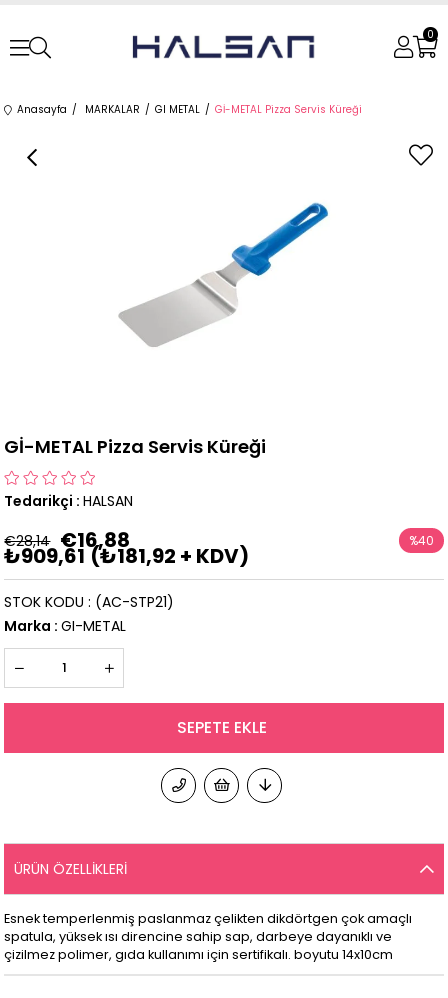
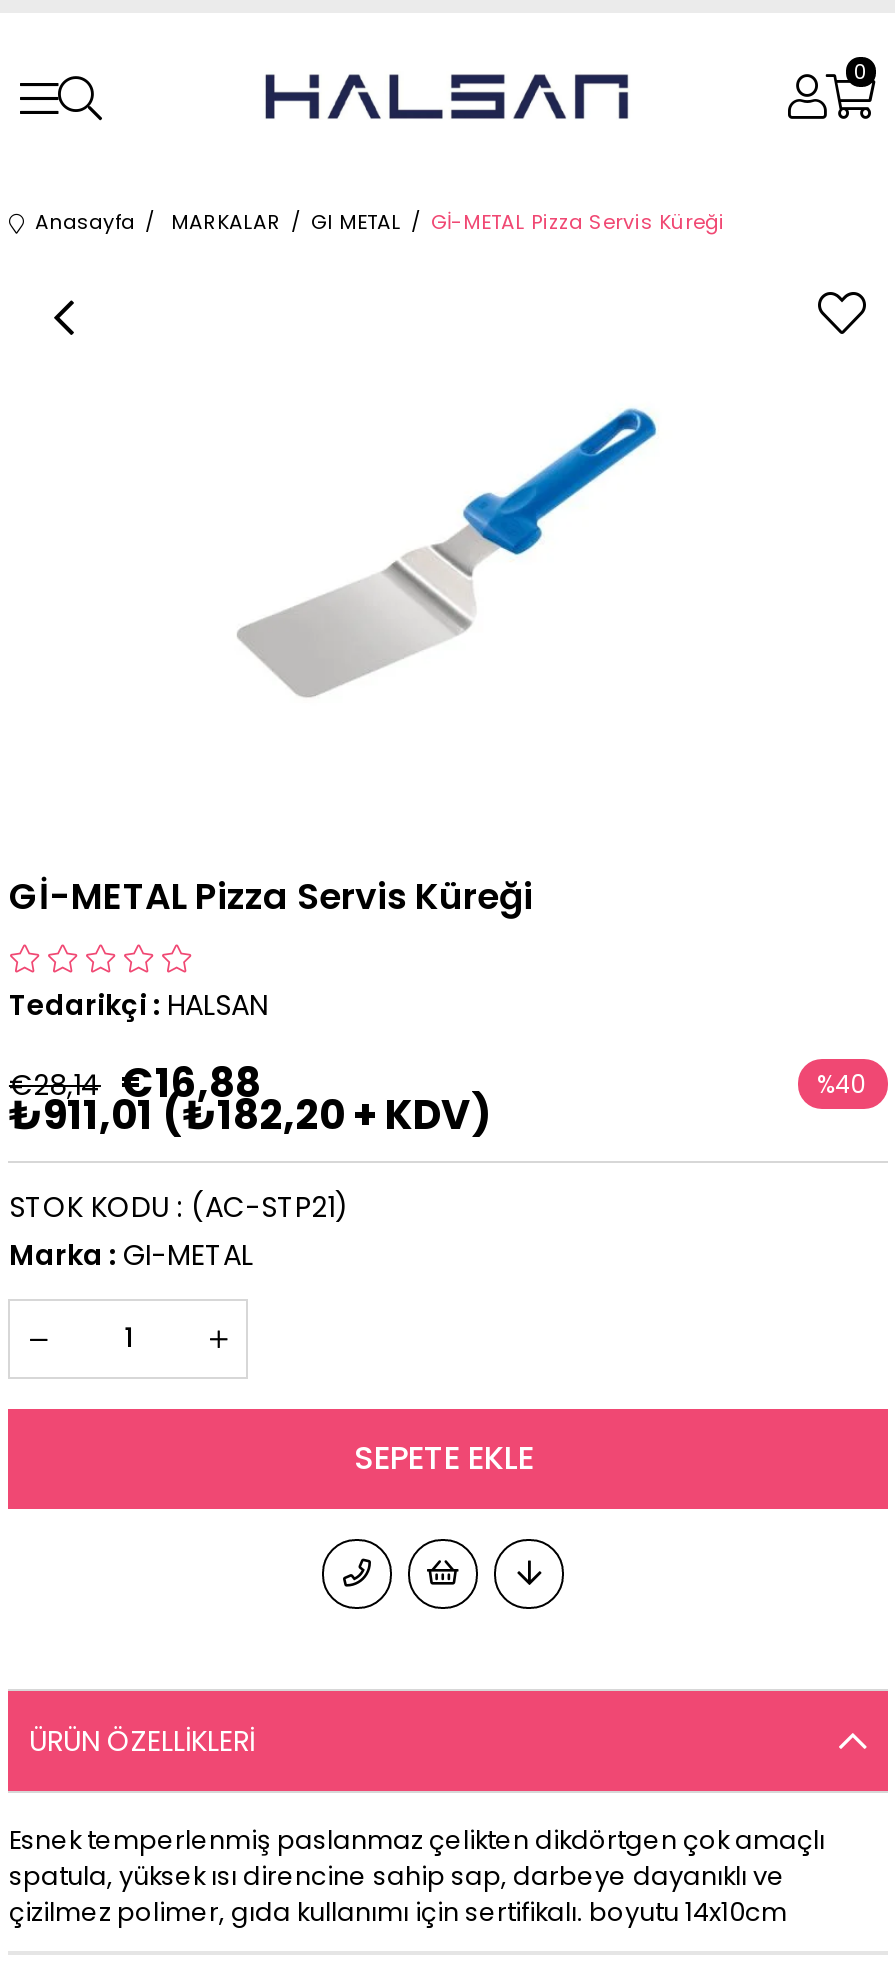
- ₺909,61 (₺181,92 + KDV)
+ ₺911,01 (₺182,20 + KDV)
